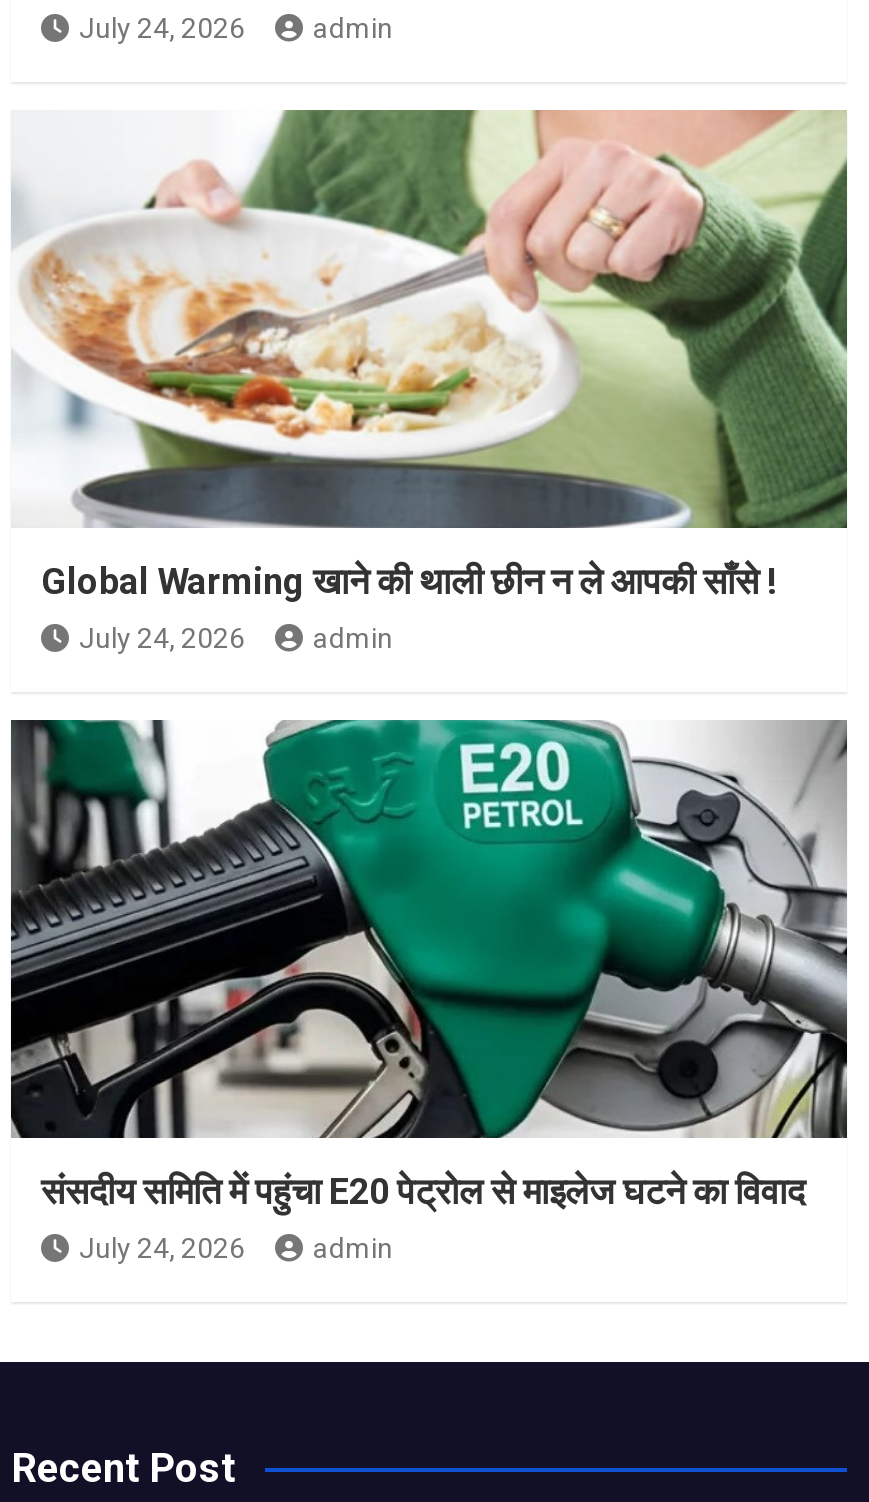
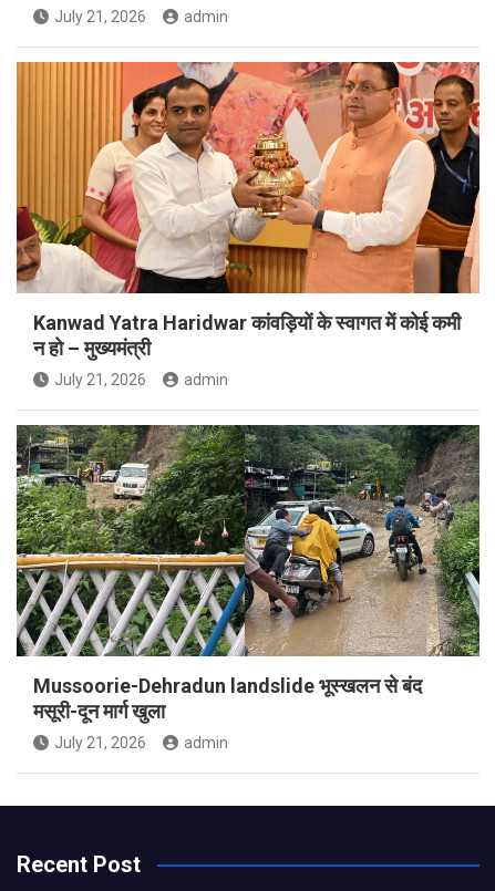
- July 24, 2026
+ July 21, 2026

- [image]
- Global Warming खाने की थाली छीन न ले आपकी साँसे !
+ [image]
+ Kanwad Yatra Haridwar कांवड़ियों के स्वागत में कोई कमी
+ न हो – मुख्यमंत्री

- July 24, 2026
+ July 21, 2026

- [image]
- संसदीय समिति में पहुंचा E20 पेट्रोल से माइलेज घटने का विवाद
+ [image]
+ Mussoorie-Dehradun landslide भूस्खलन से बंद
+ मसूरी-दून मार्ग खुला

- July 24, 2026
+ July 21, 2026
